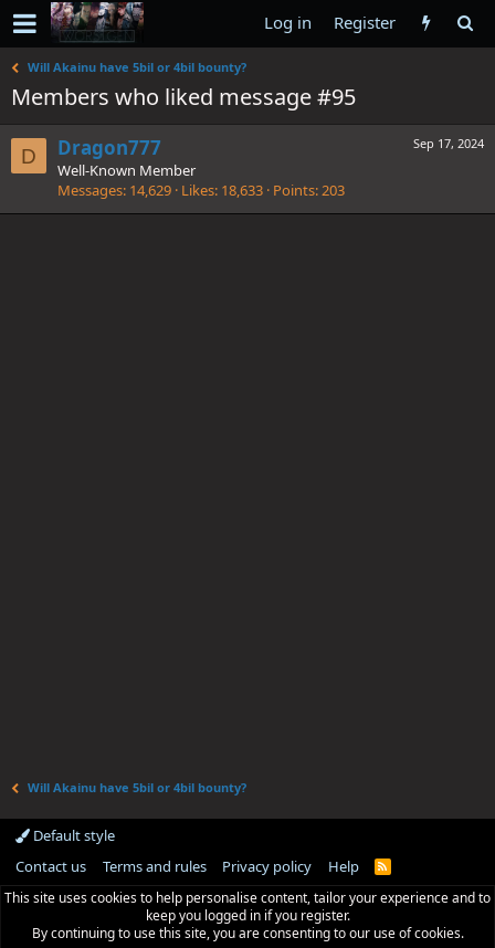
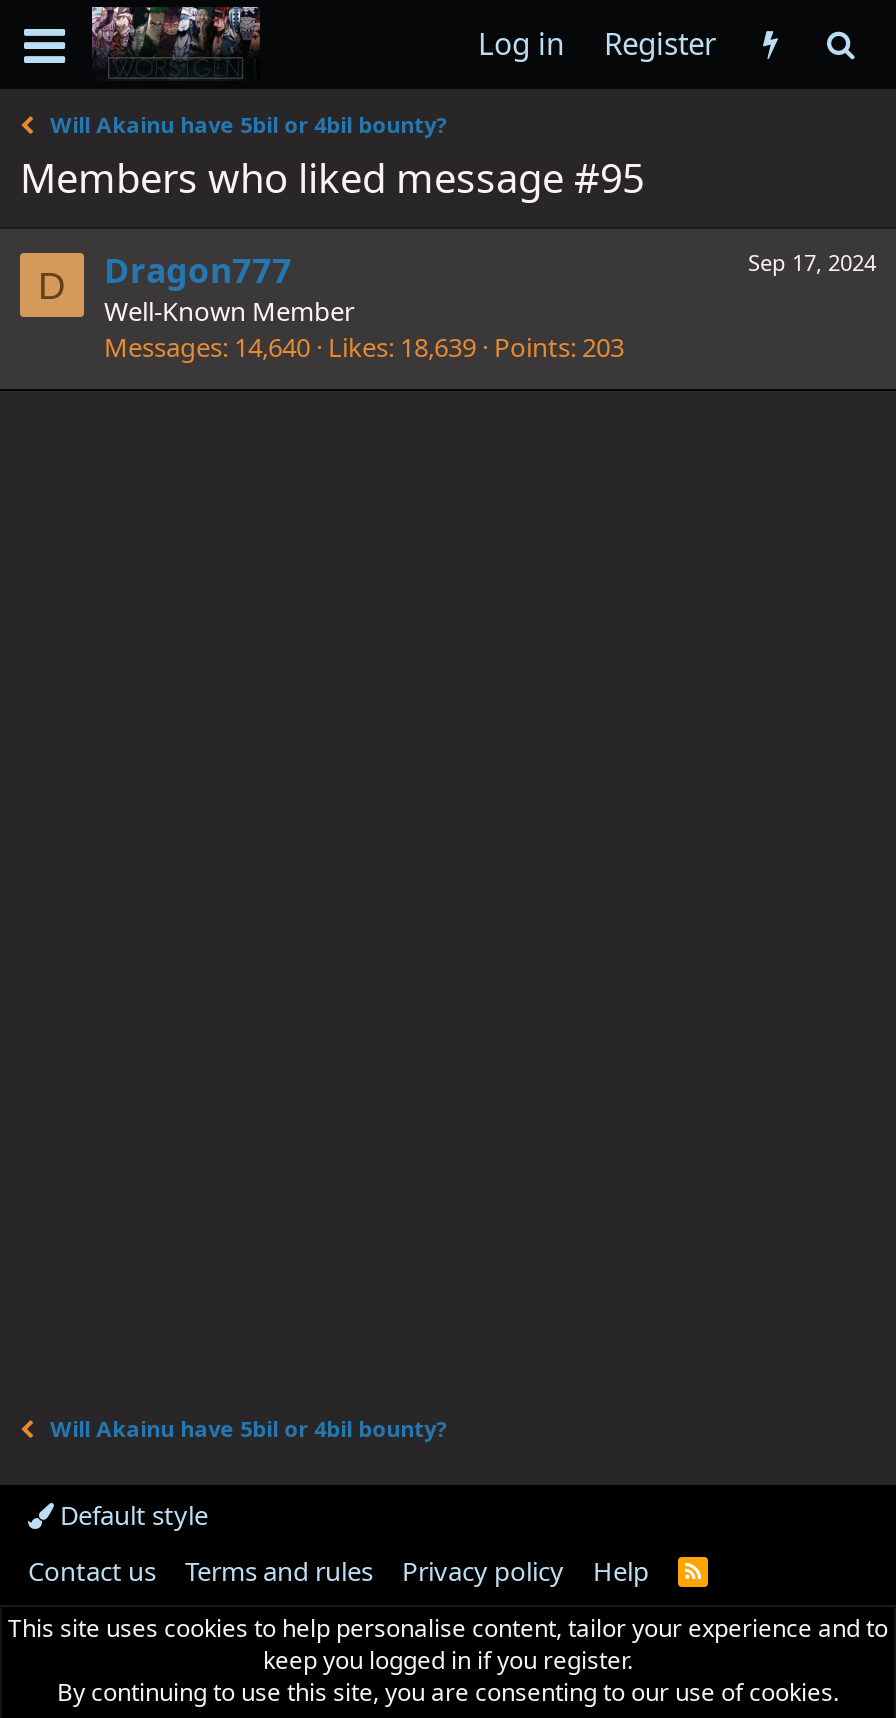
- Messages 14,629 Likes 18,633 Points 203
+ Messages 14,640 Likes 18,639 Points 203
